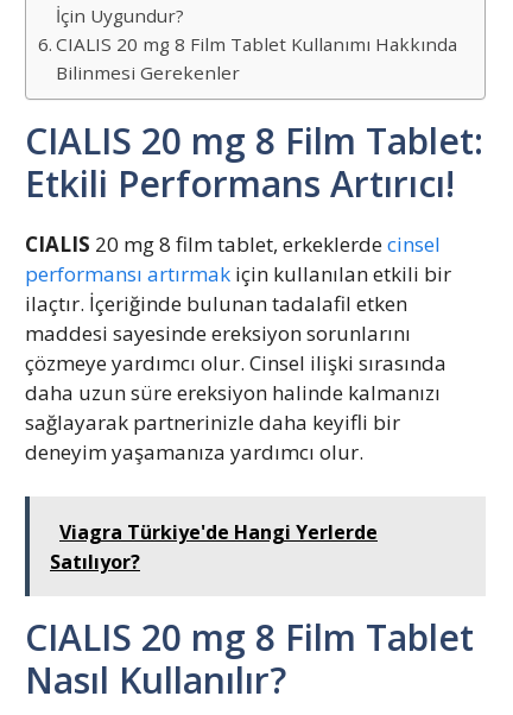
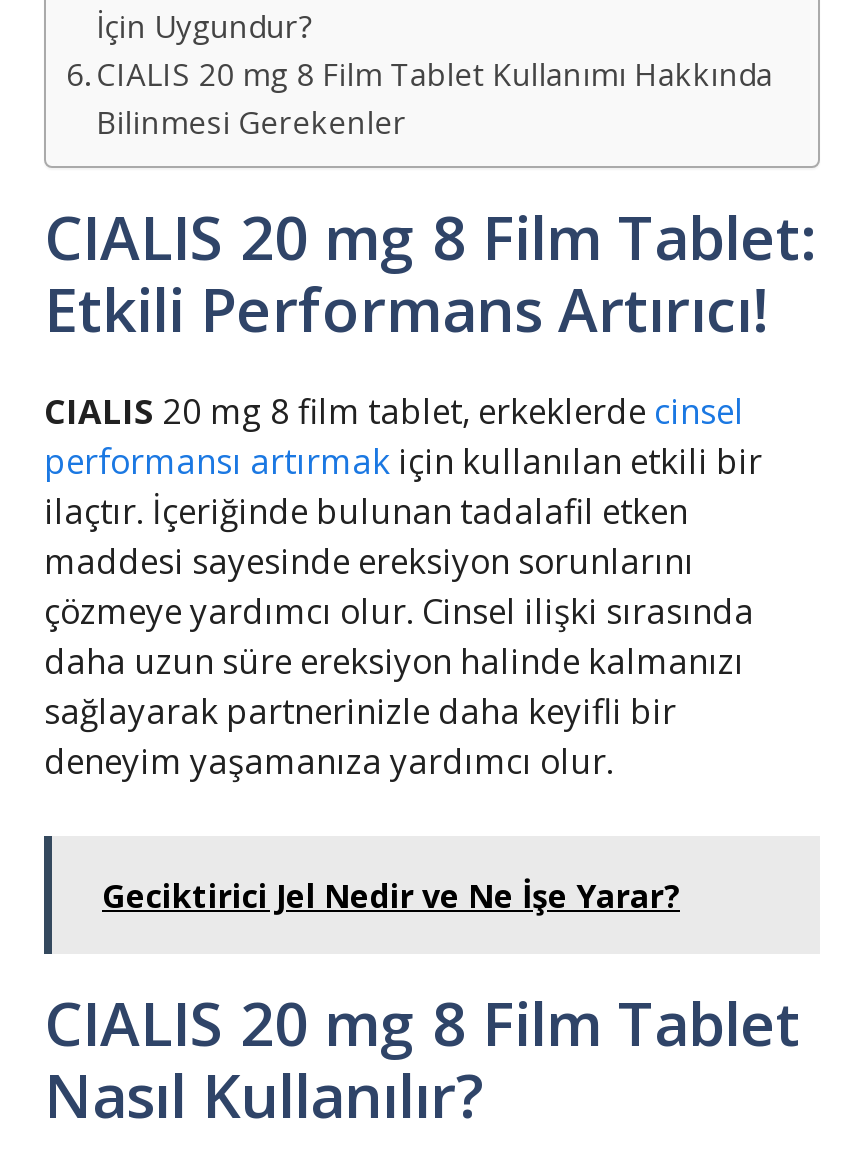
- Viagra Türkiye'de Hangi Yerlerde
- Satılıyor?
+ Geciktirici Jel Nedir ve Ne İşe Yarar?
